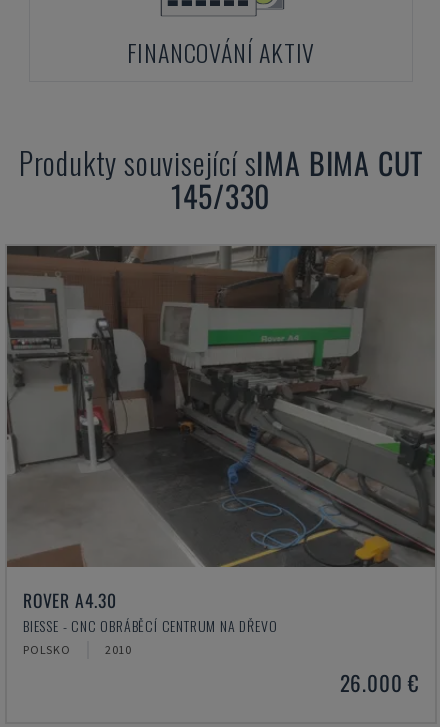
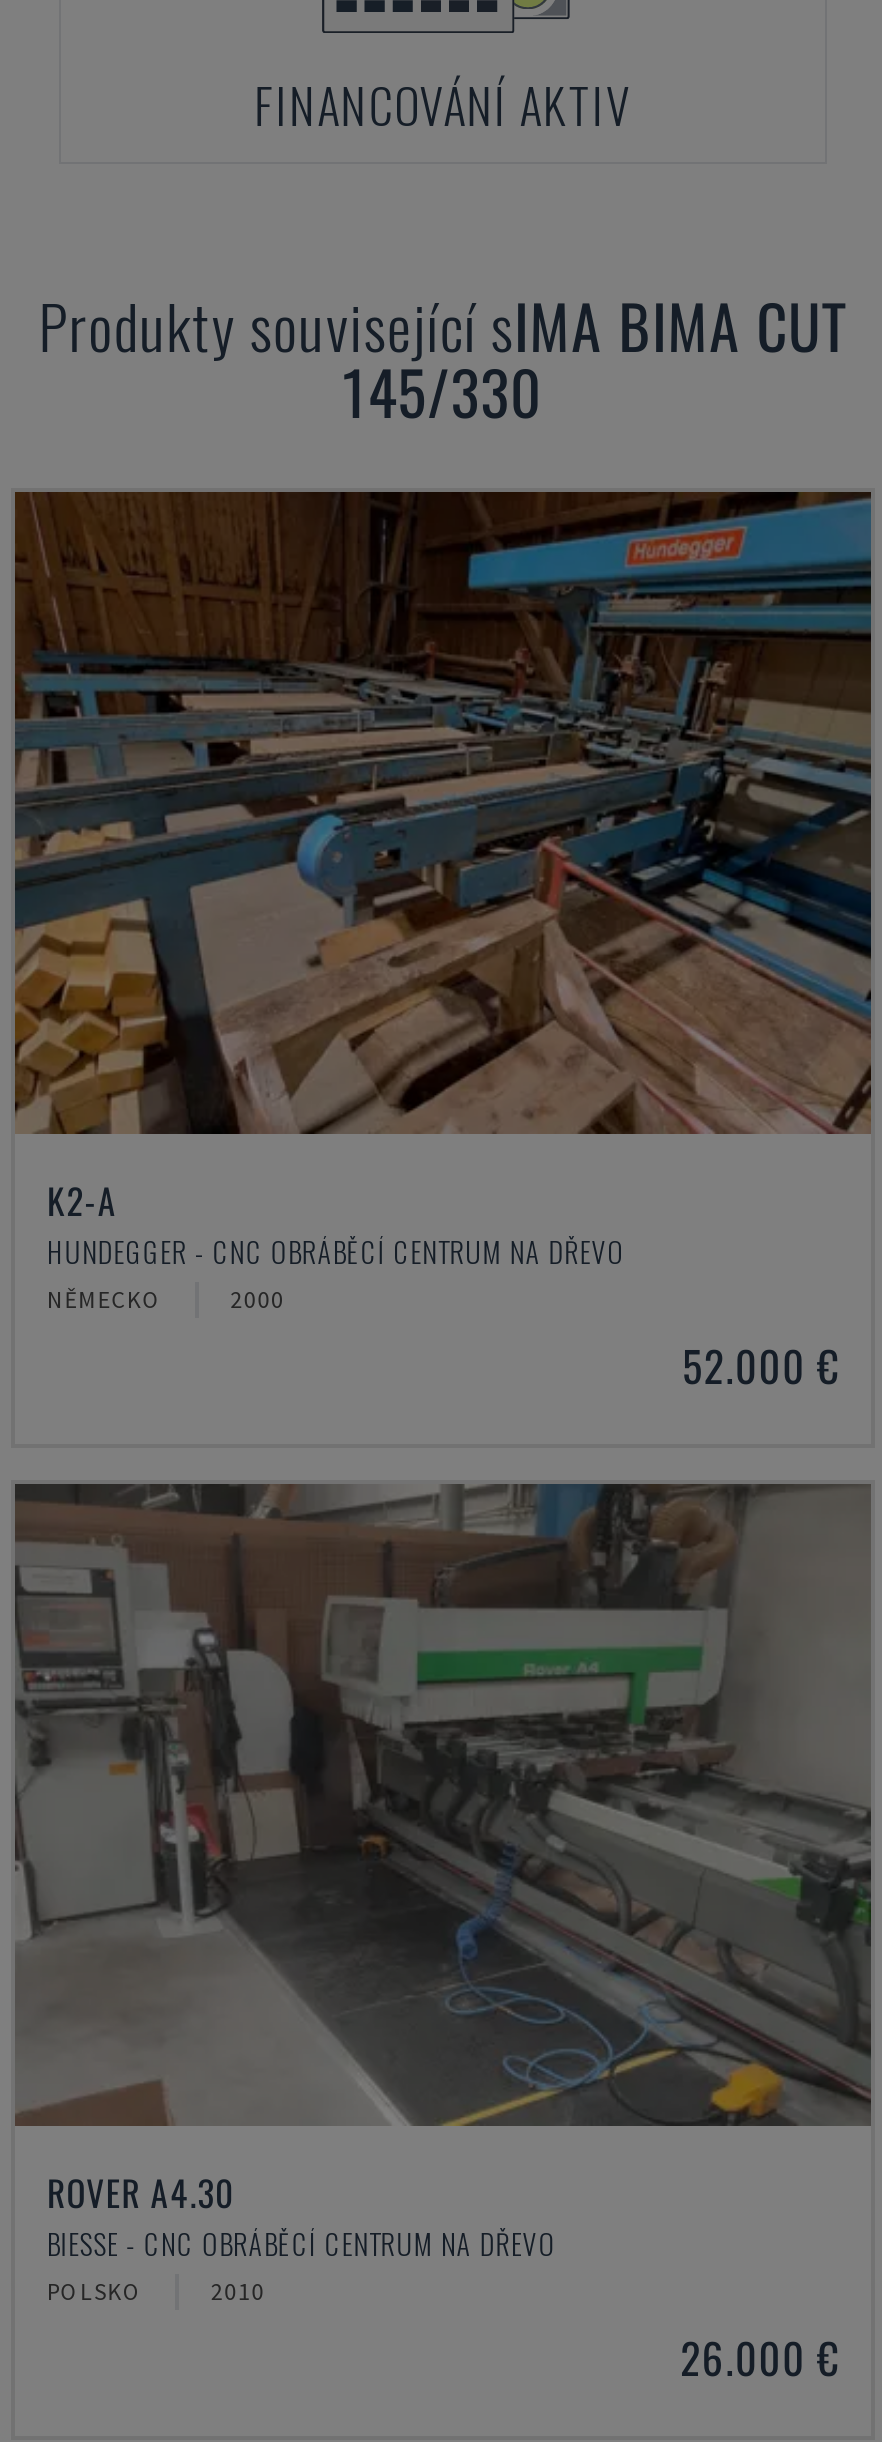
+ [image]
+ K2-A
+ HUNDEGGER - CNC OBRÁBĚCÍ CENTRUM NA DŘEVO
+ NĚMECKO
+ 2000
+ 52.000 €
